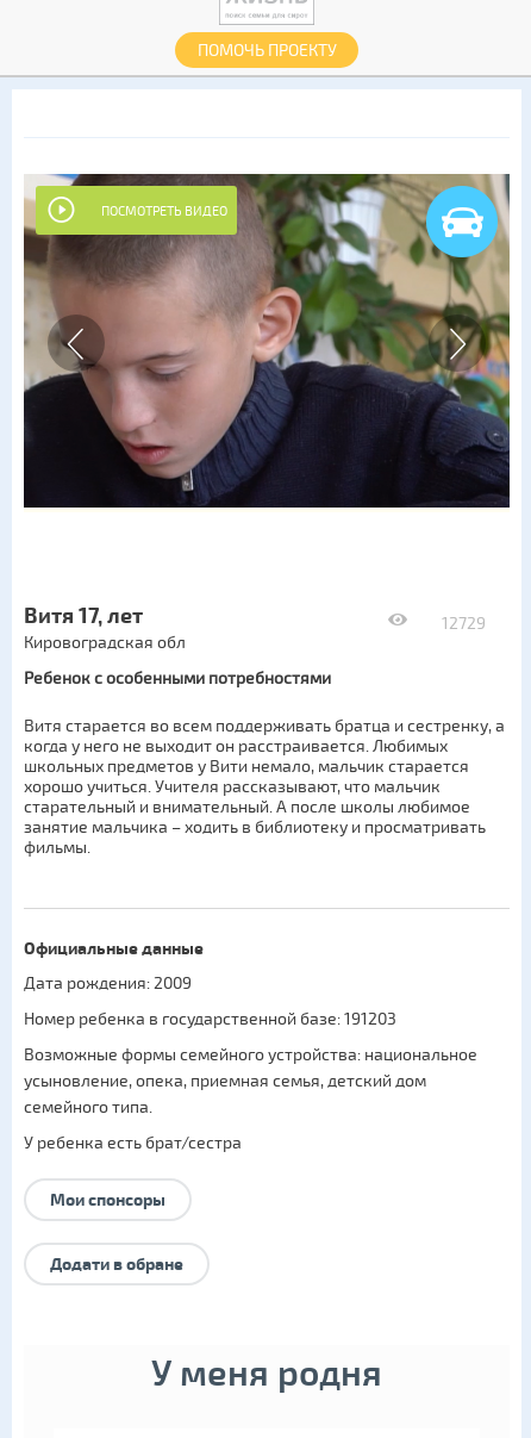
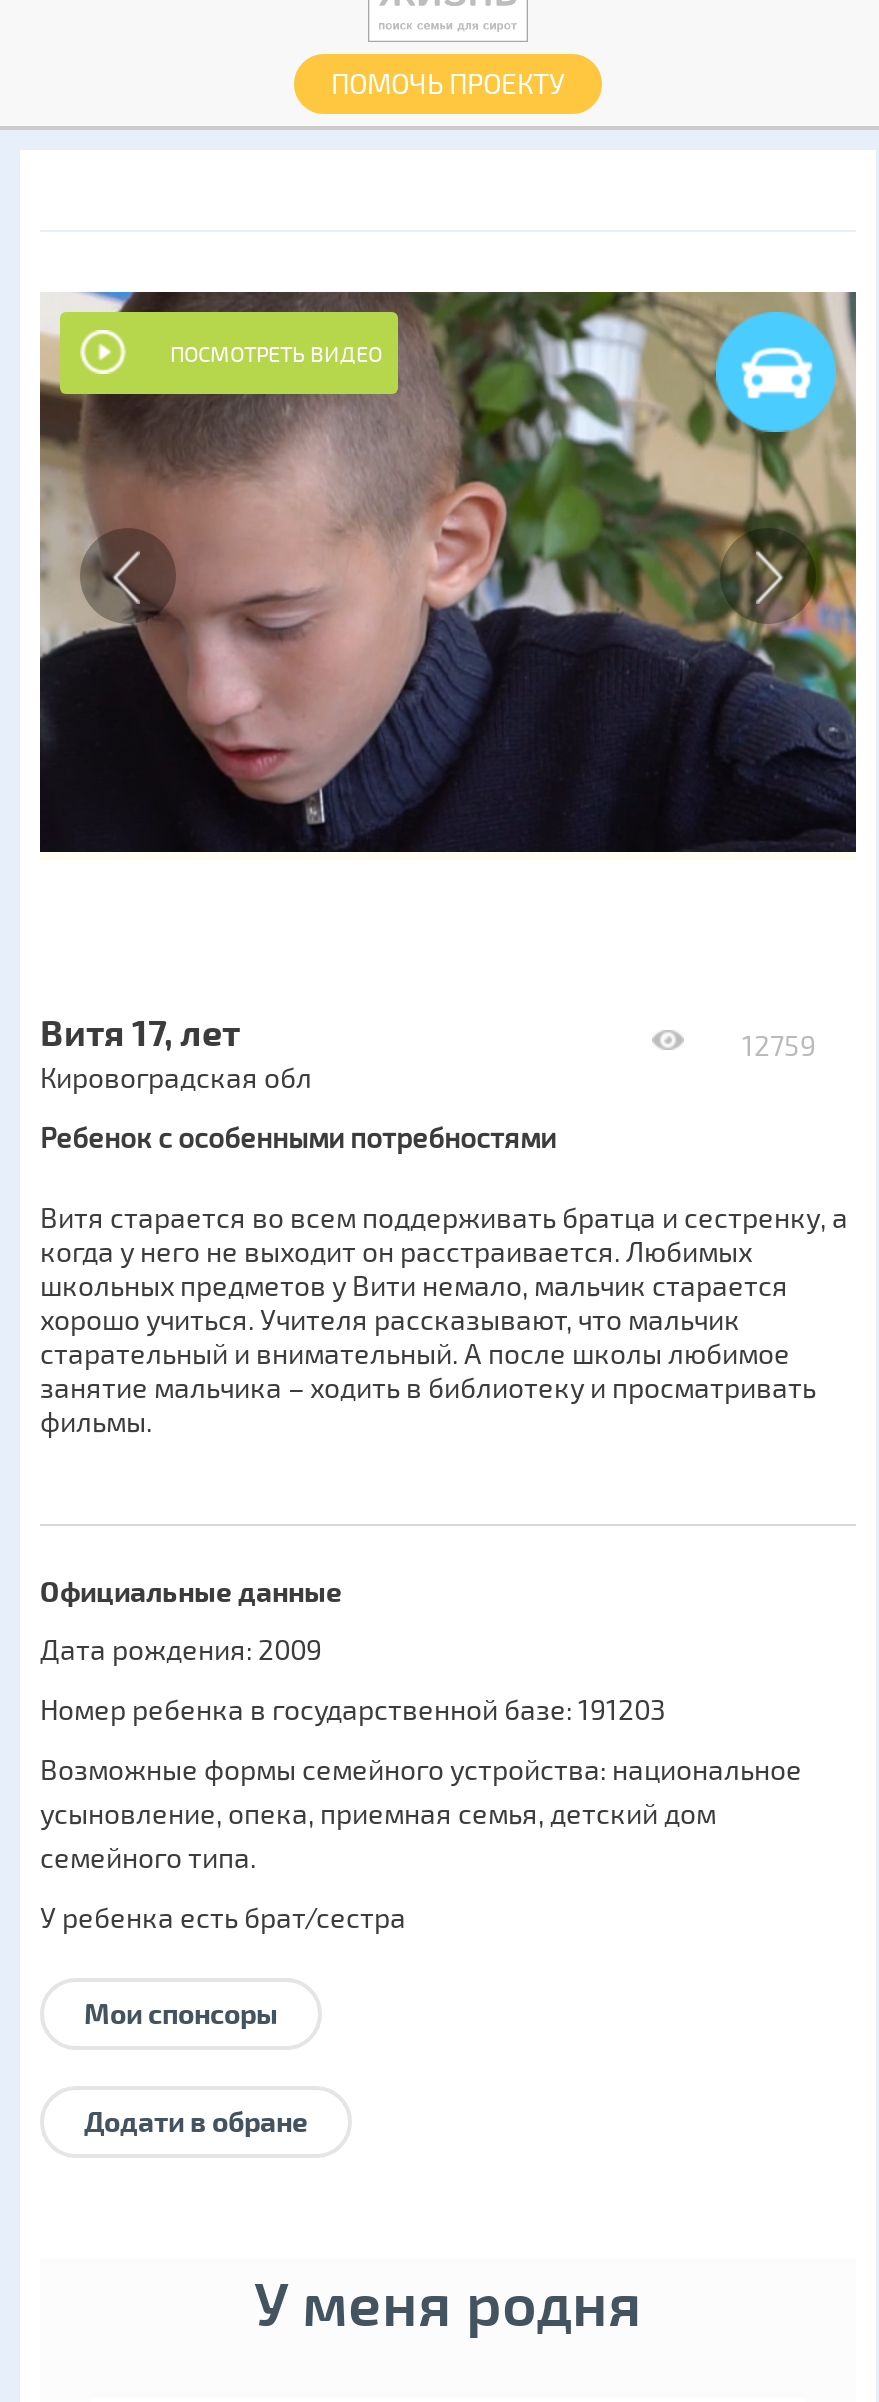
- 12729
+ 12759
